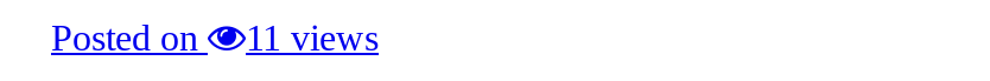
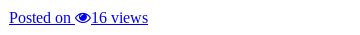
- Posted on 11 views
+ Posted on 16 views
